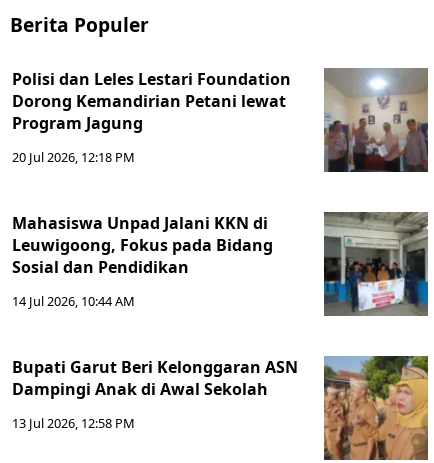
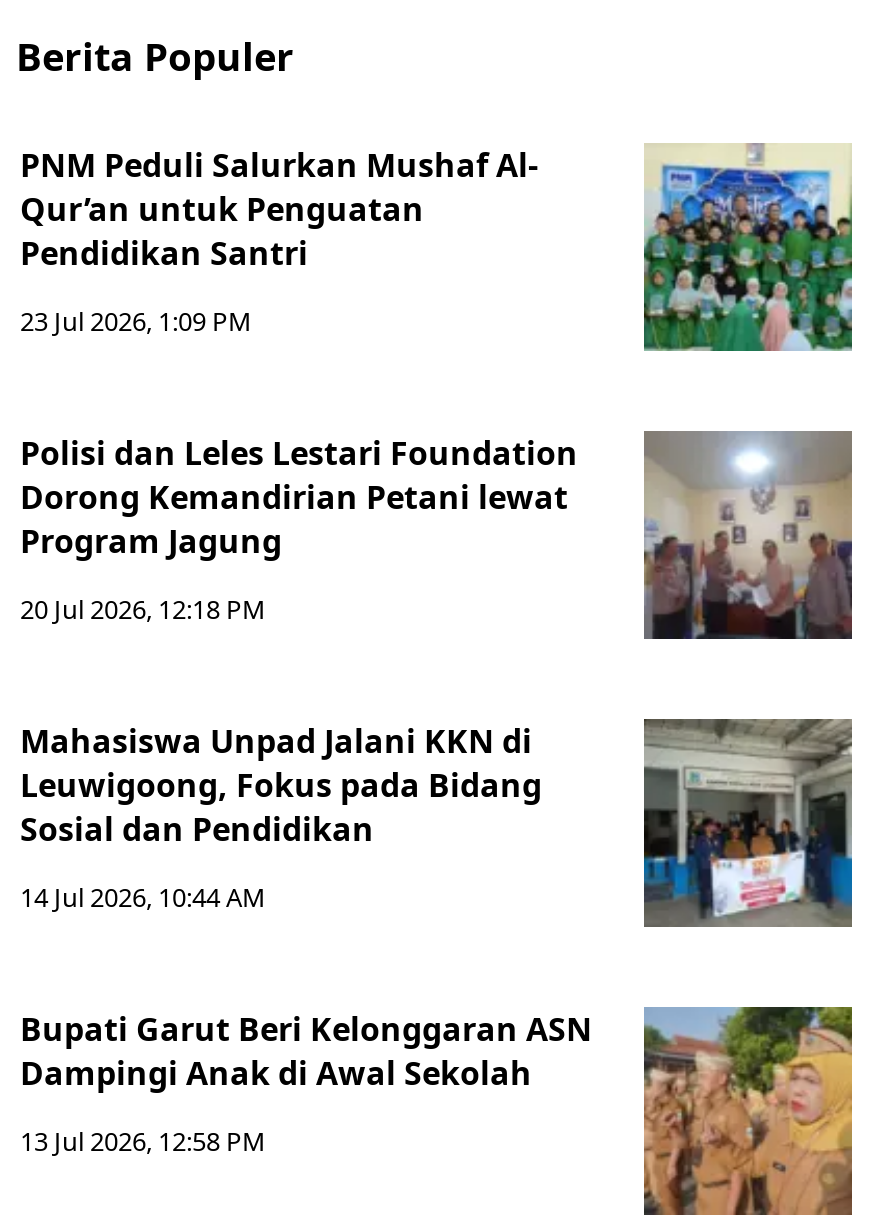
+ PNM Peduli Salurkan Mushaf Al-
+ Qur’an untuk Penguatan
+ Pendidikan Santri
+ 23 Jul 2026, 1:09 PM

+ [image]
